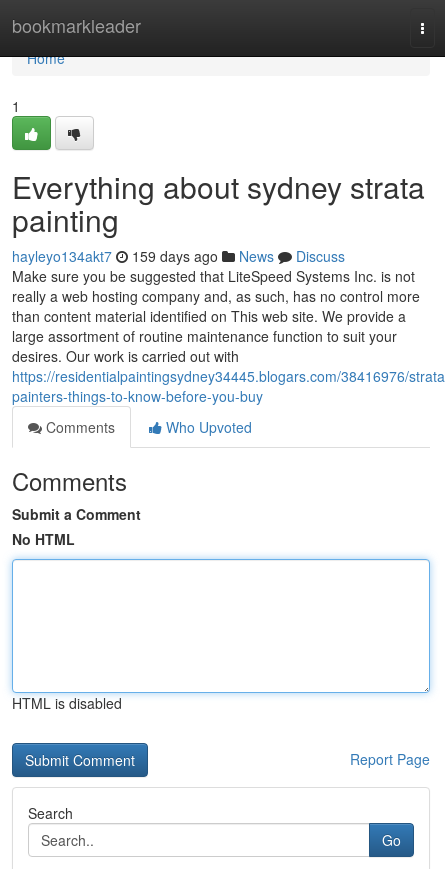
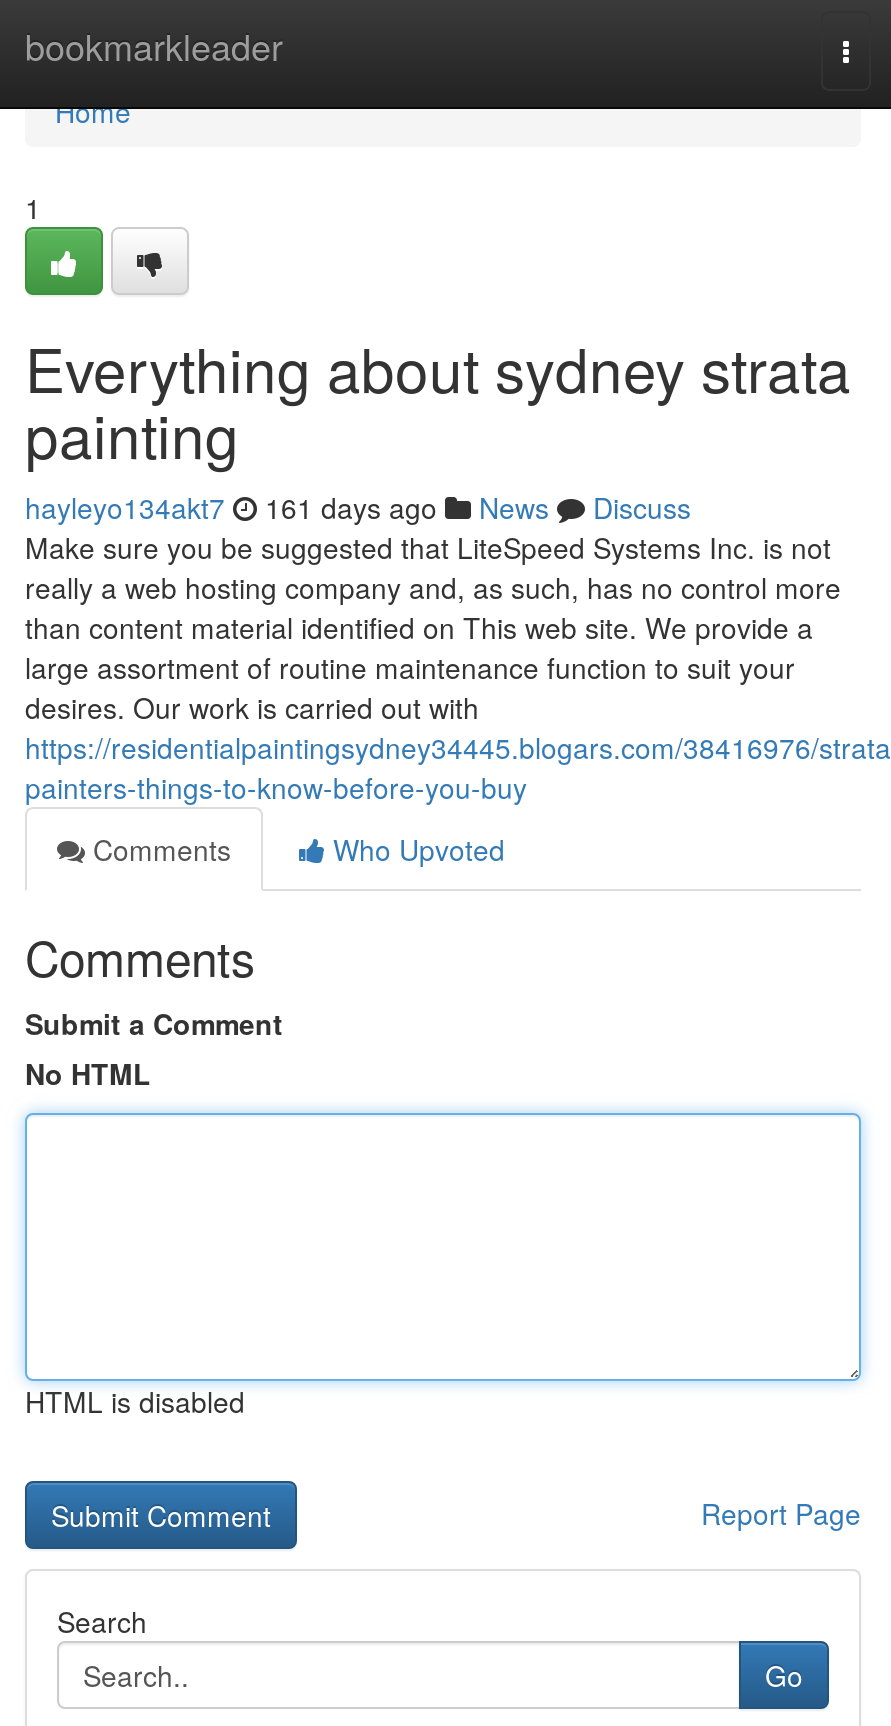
- hayleyo134akt7 159 days ago News Discuss
+ hayleyo134akt7 161 days ago News Discuss
